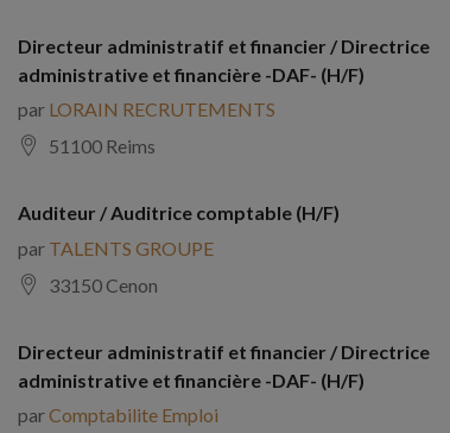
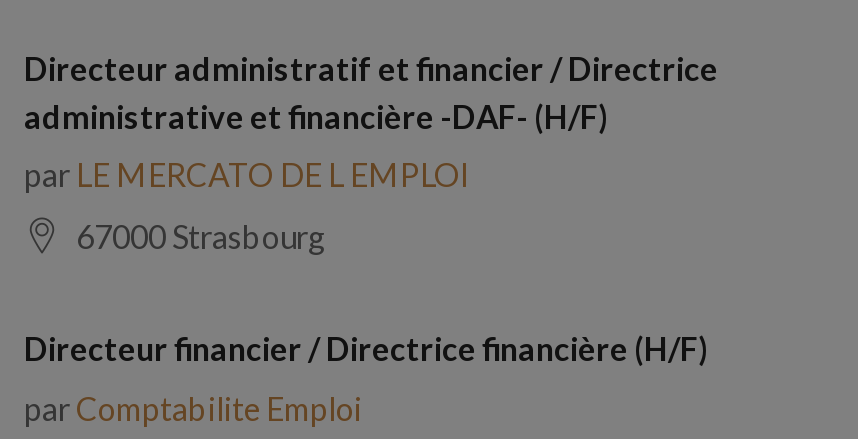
- par LORAIN RECRUTEMENTS
- 51100 Reims
- Auditeur / Auditrice comptable (H/F)
- par TALENTS GROUPE
- 33150 Cenon
- Directeur administratif et financier / Directrice
- administrative et financière -DAF- (H/F)
+ par LE MERCATO DE L EMPLOI
+ 67000 Strasbourg
+ Directeur financier / Directrice financière (H/F)
